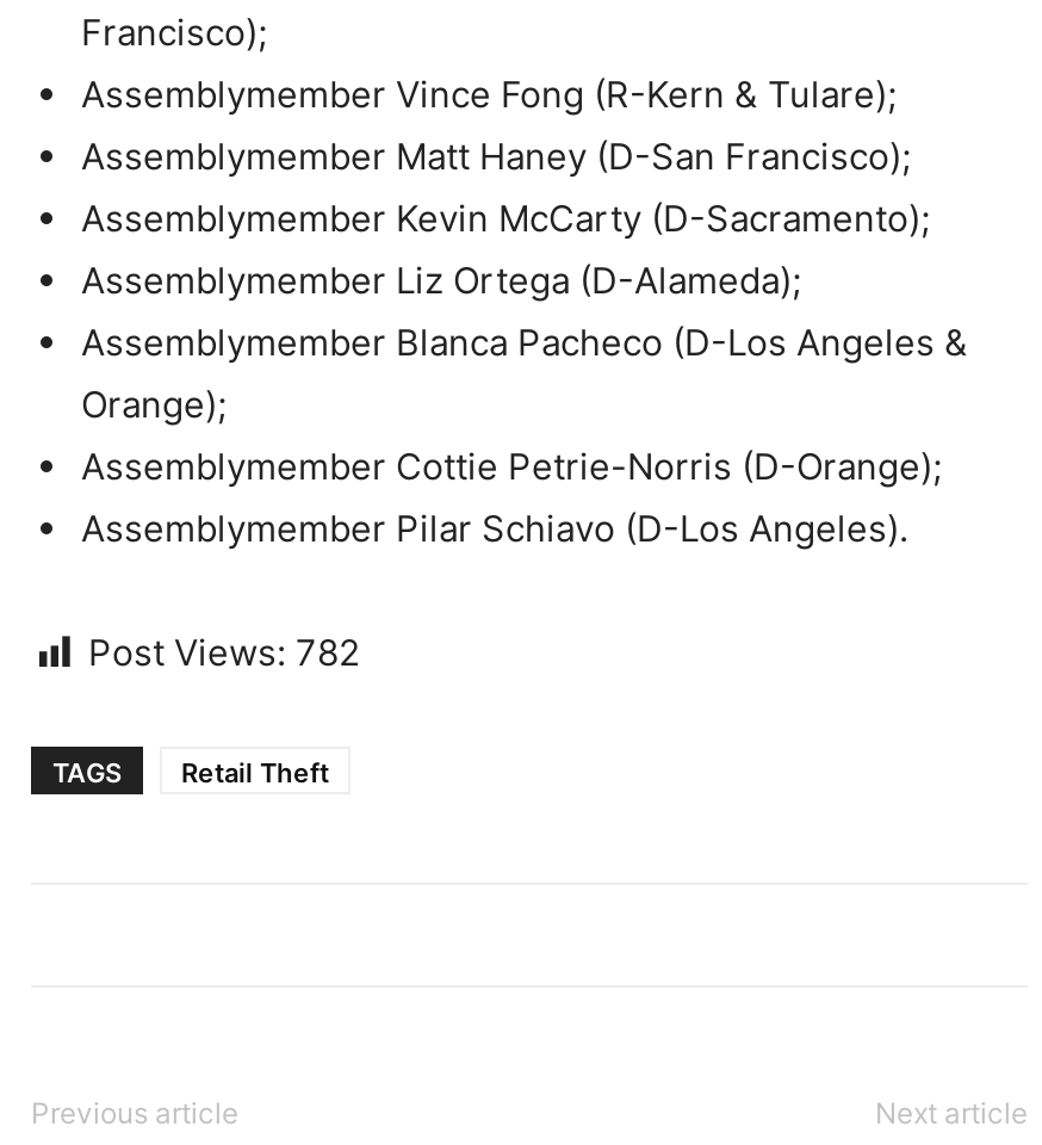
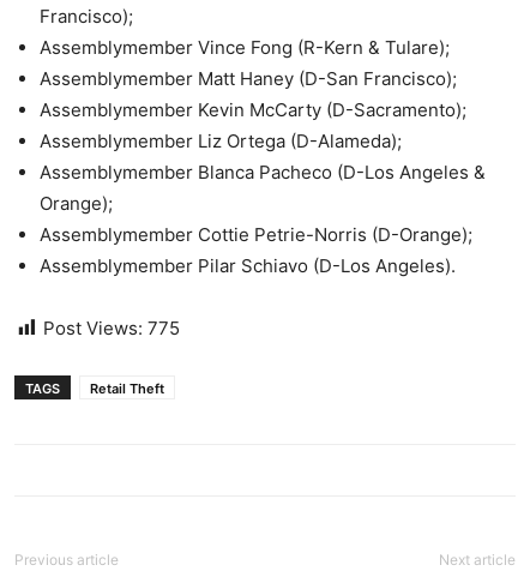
- Post Views: 782
+ Post Views: 775
